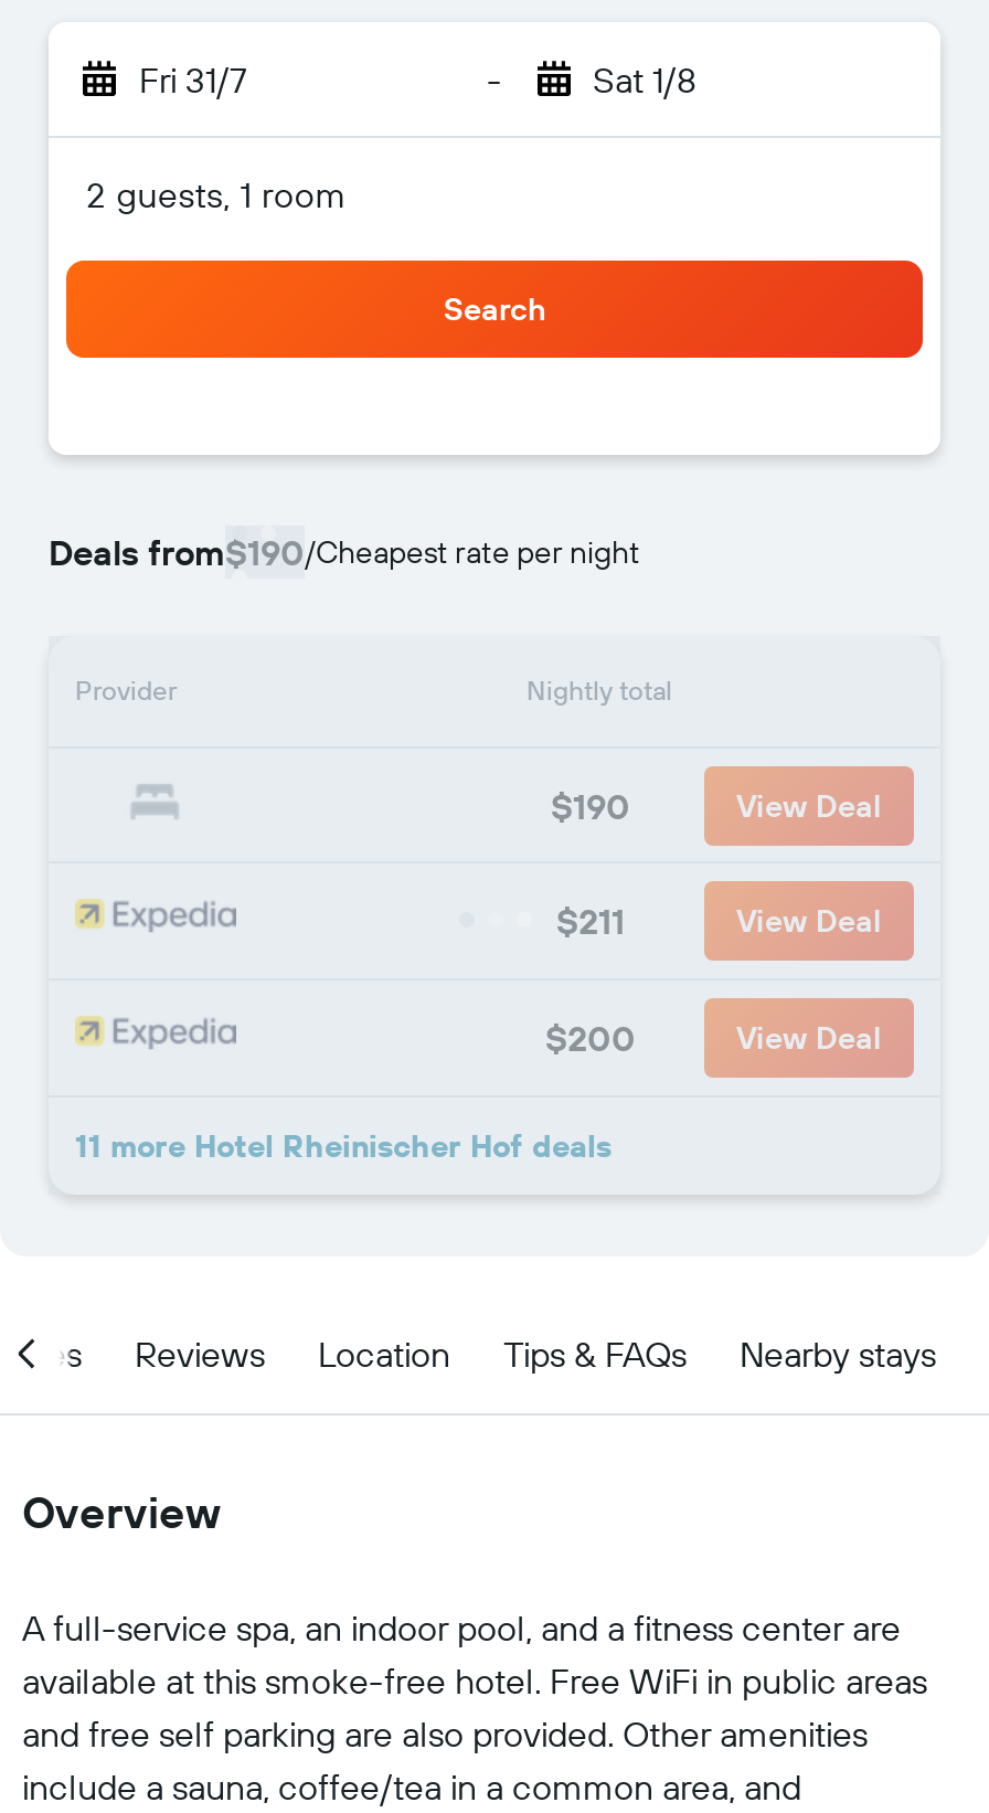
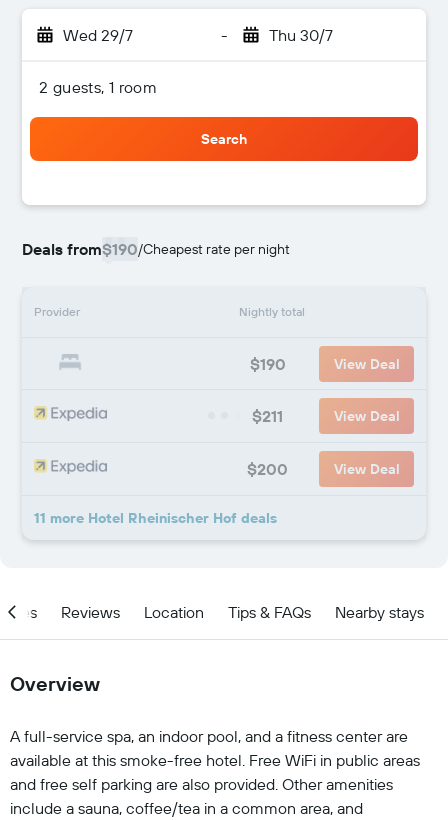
- Fri 31/7
+ Wed 29/7

- Sat 1/8
+ Thu 30/7
